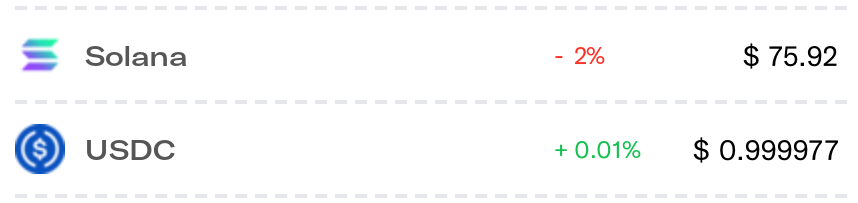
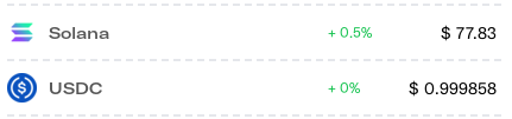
- 2%
+ 0.5%

- $ 75.92
+ $ 77.83

- 0.01%
+ 0%

- $ 0.999977
+ $ 0.999858
